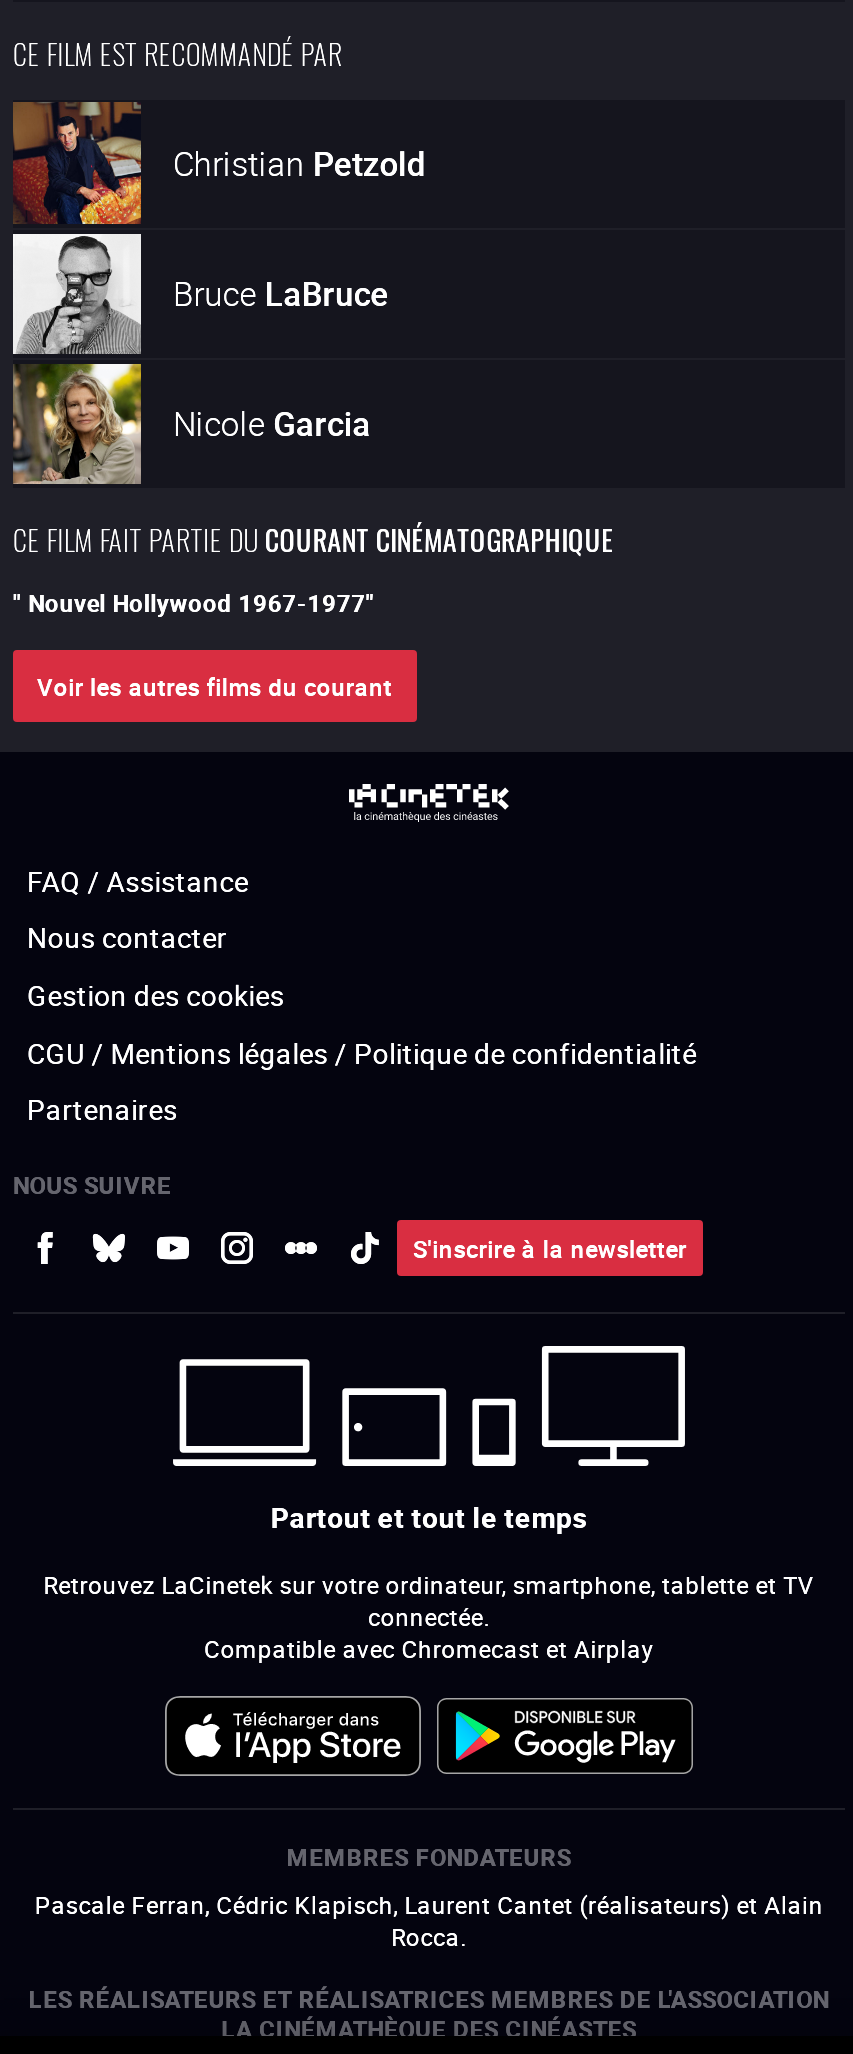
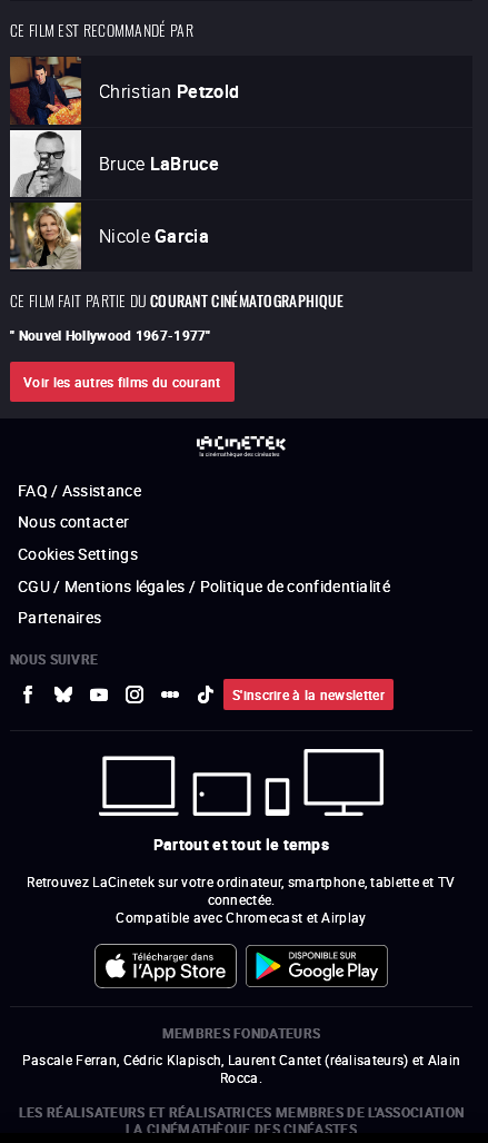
- Gestion des cookies
+ Cookies Settings
